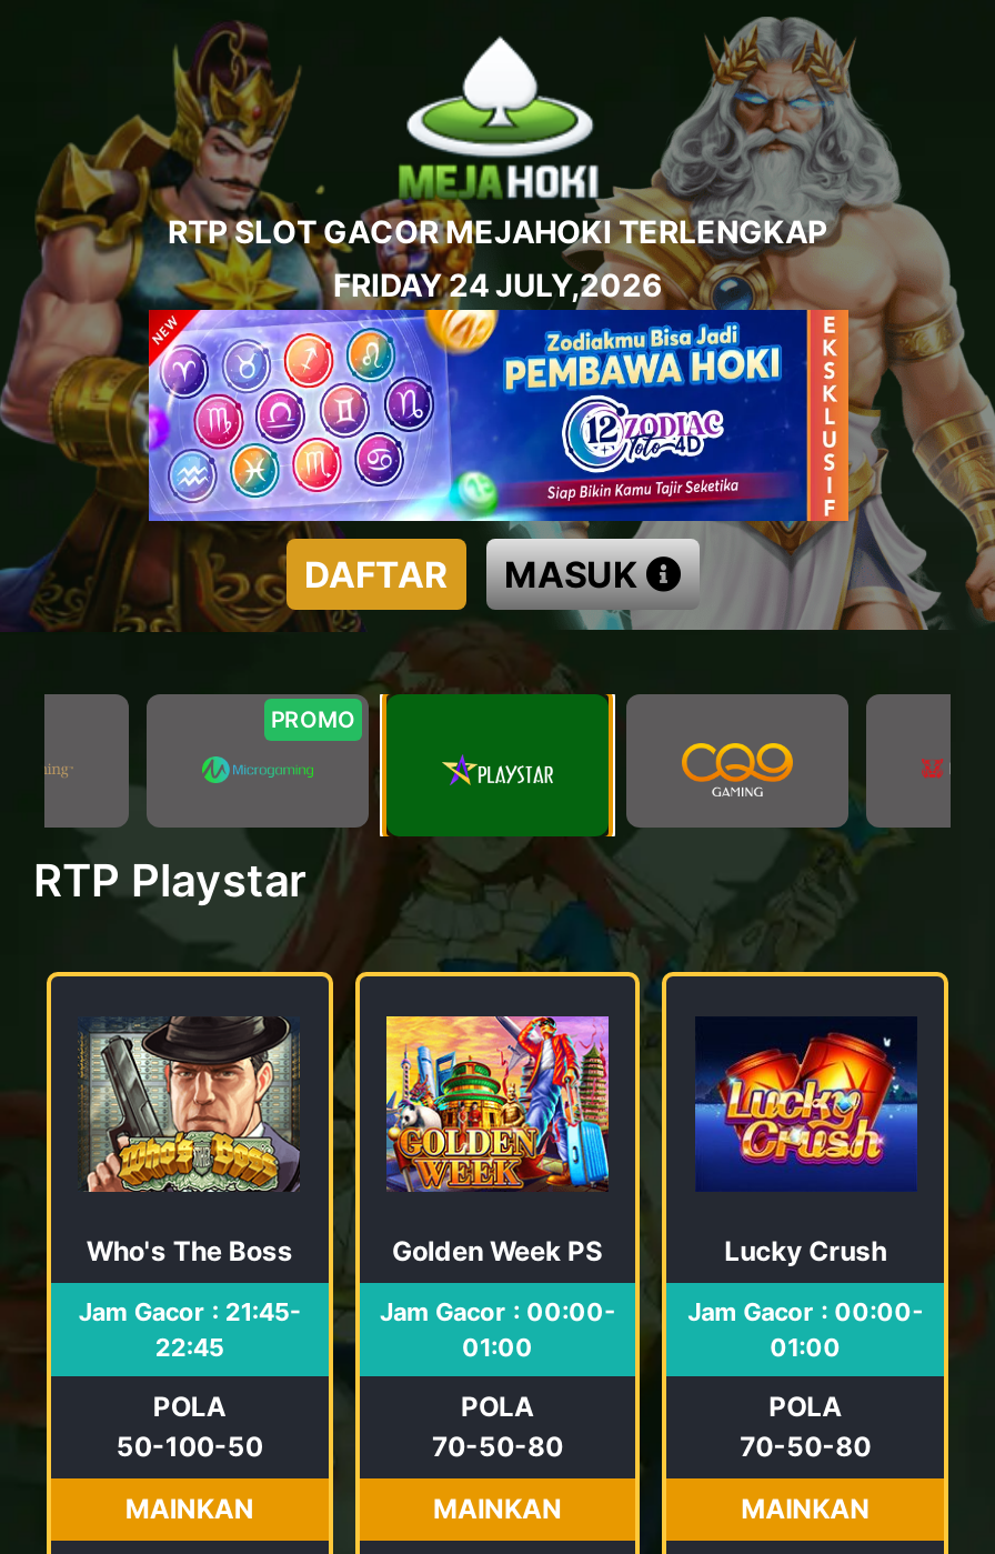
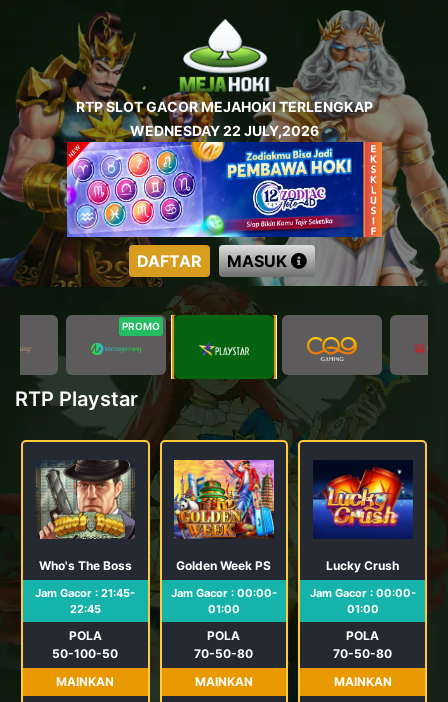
- FRIDAY 24 JULY,2026
+ WEDNESDAY 22 JULY,2026
